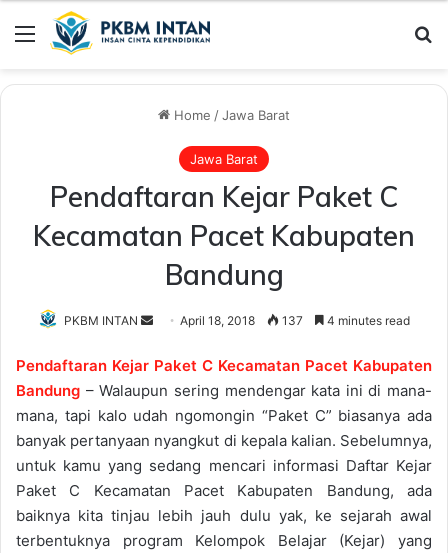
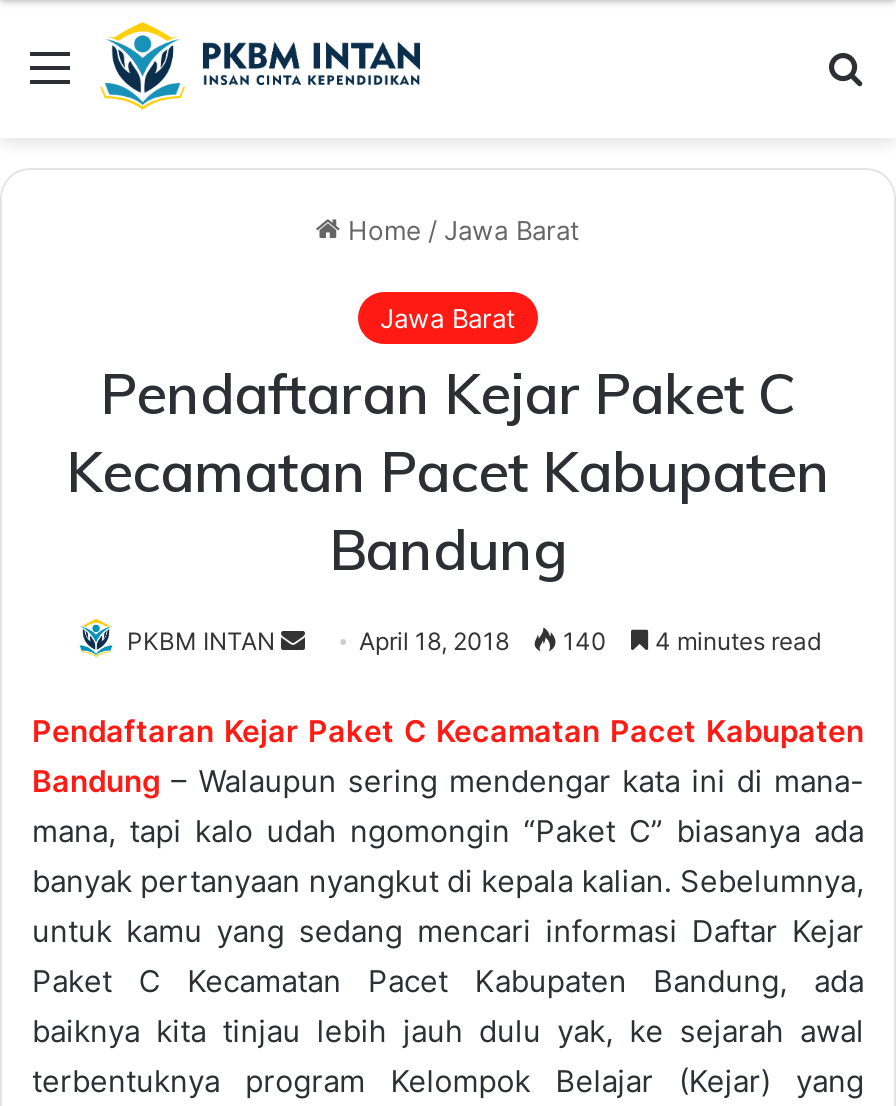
- 137
+ 140
